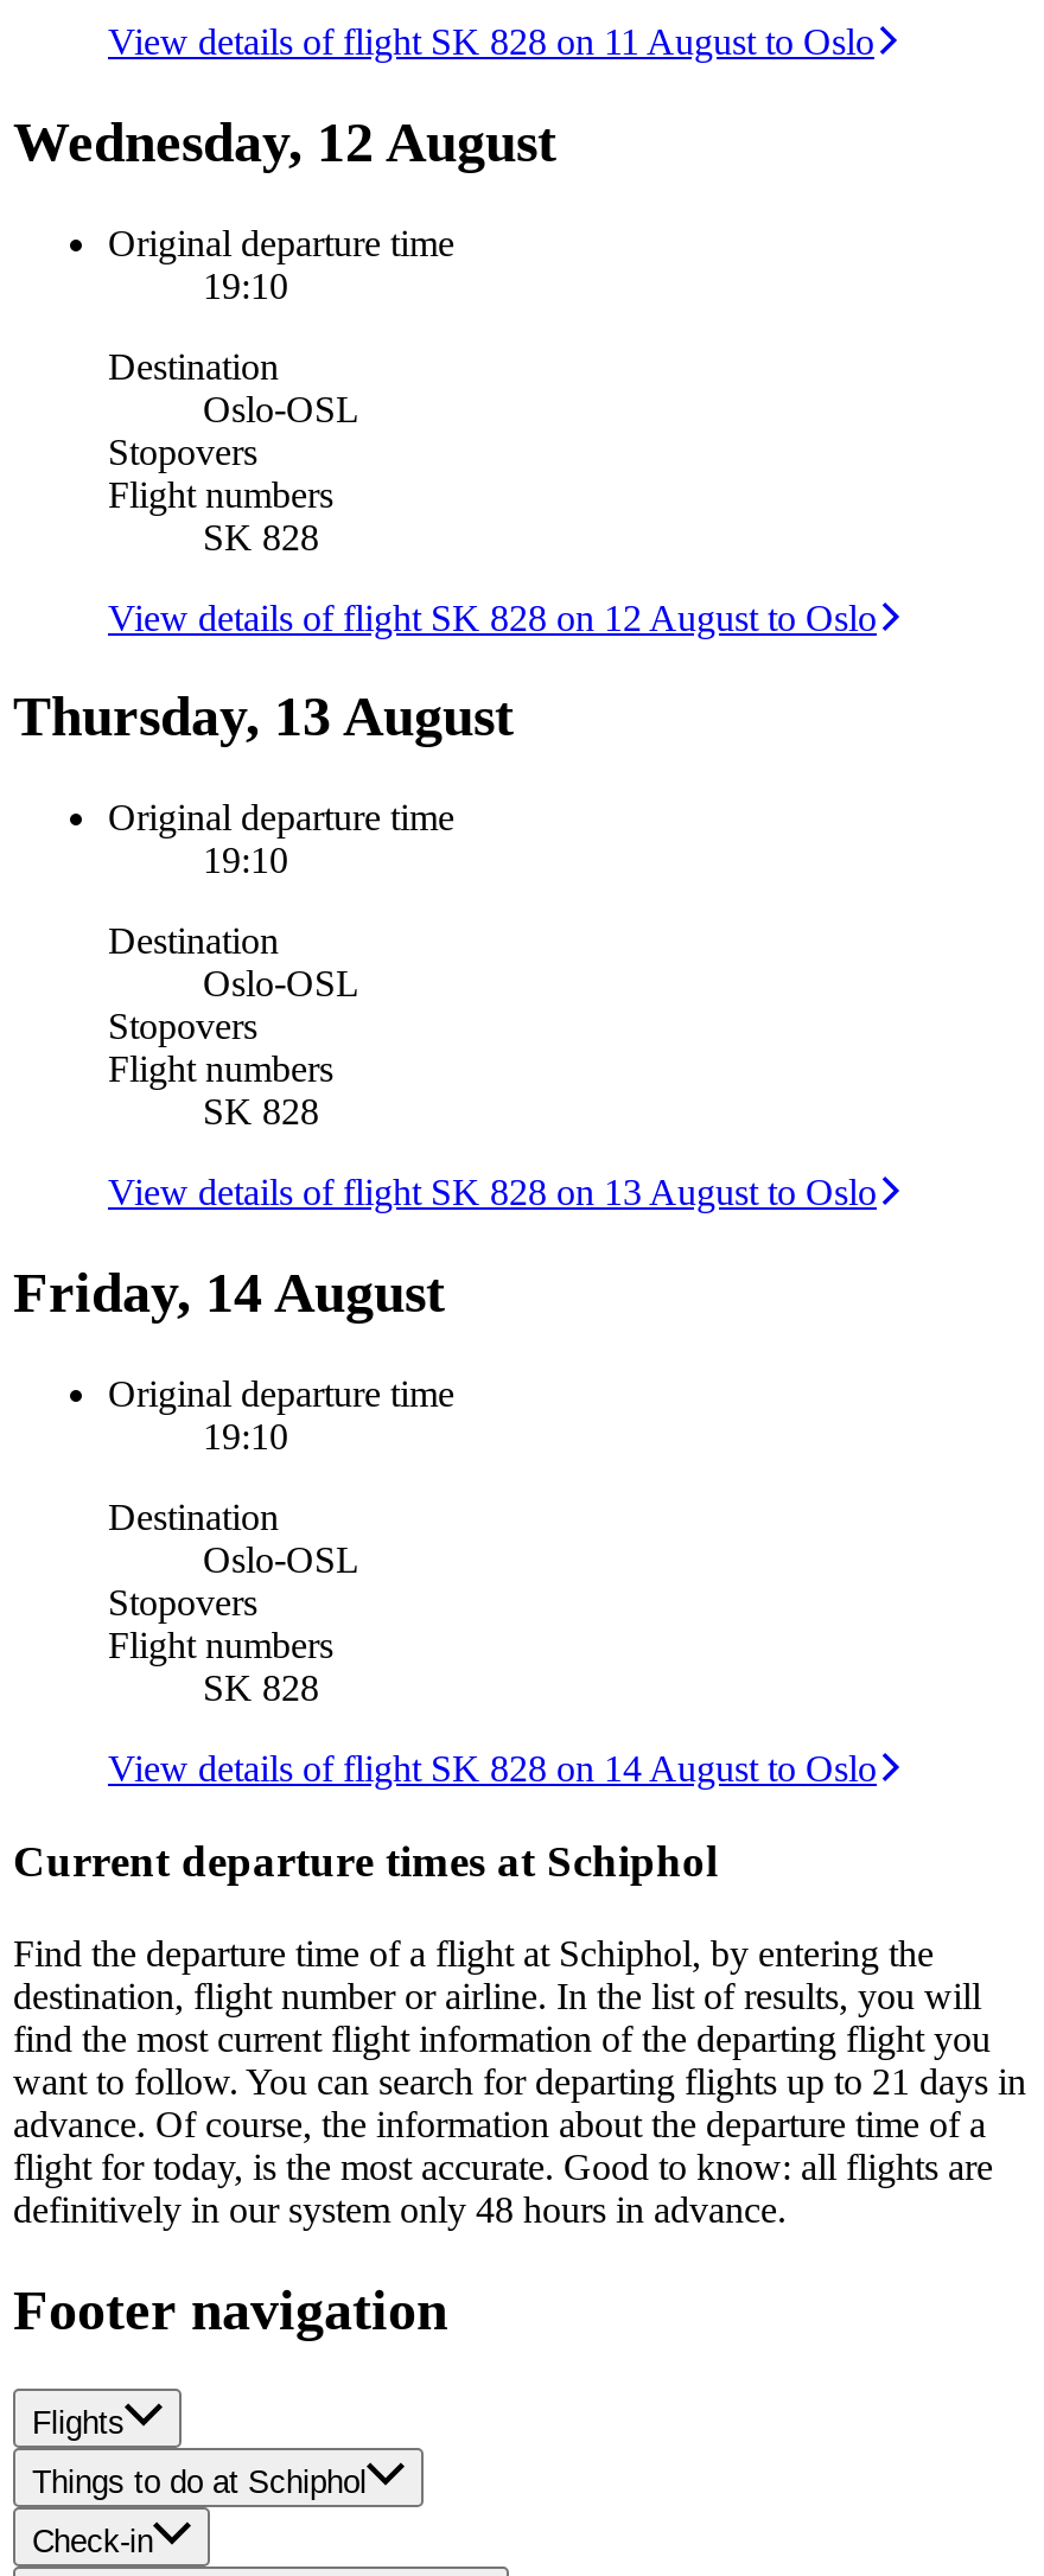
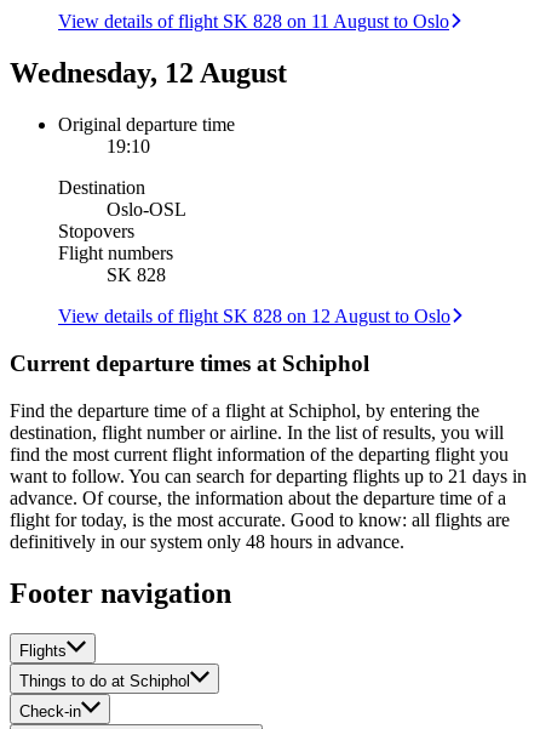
- Thursday, 13 August
- Original departure time
- 19:10
- Destination
- Oslo-OSL
- Stopovers
- Flight numbers
- SK 828
- View details of flight SK 828 on 13 August to Oslo
- Friday, 14 August
- Original departure time
- 19:10
- Destination
- Oslo-OSL
- Stopovers
- Flight numbers
- SK 828
- View details of flight SK 828 on 14 August to Oslo
